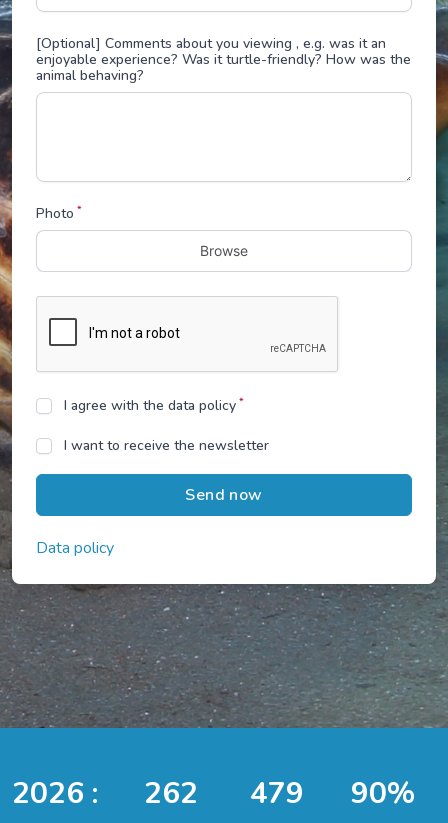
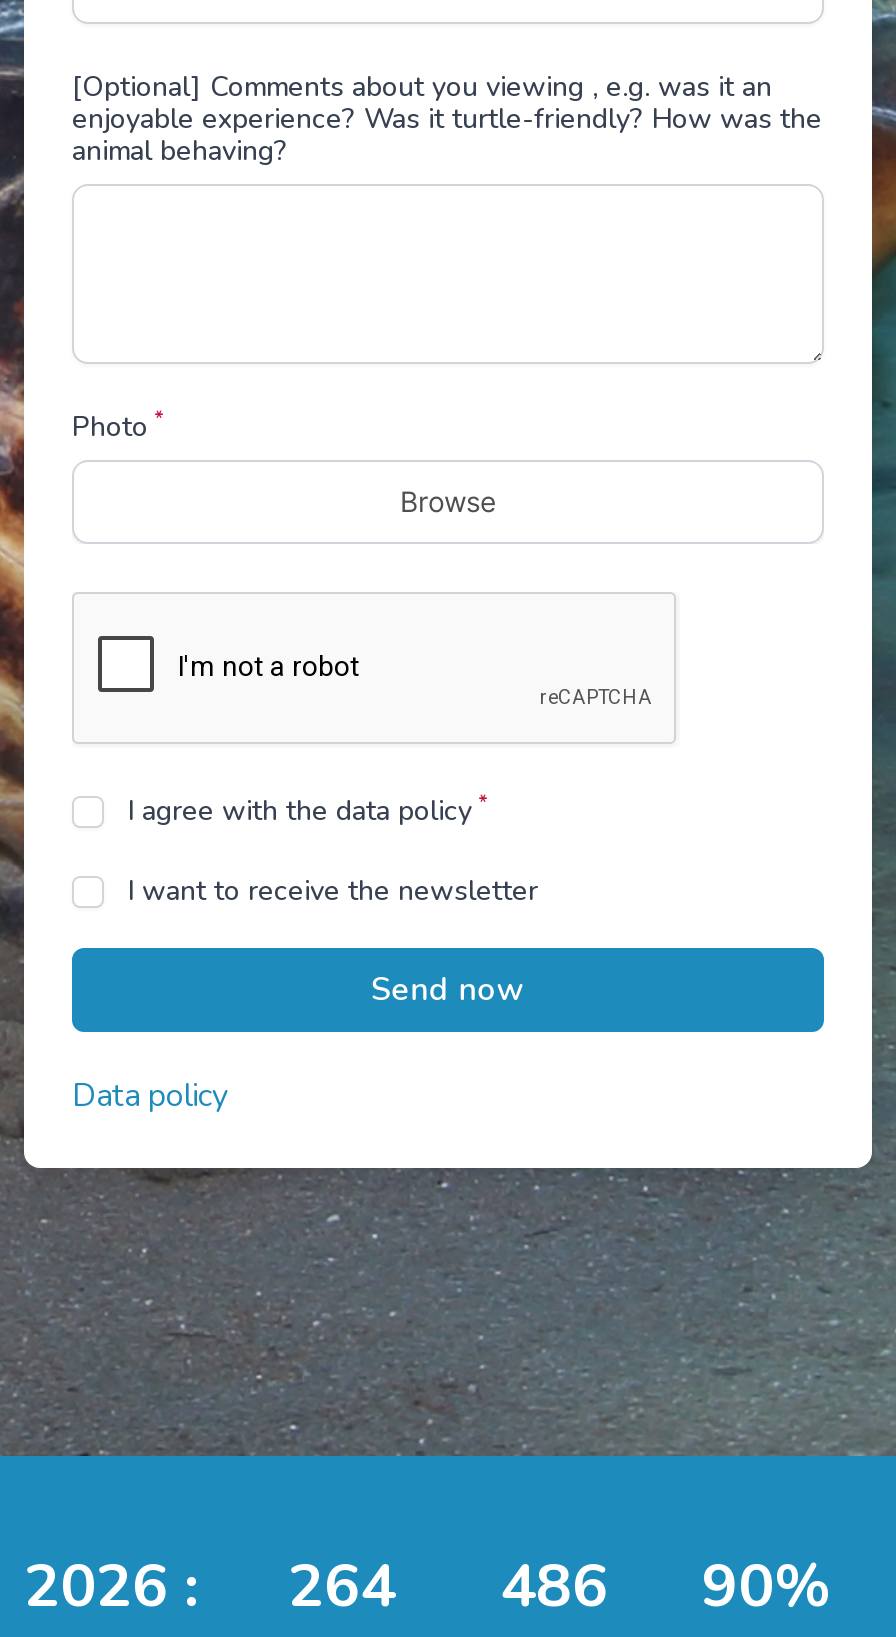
- 262
+ 264

- 479
+ 486
